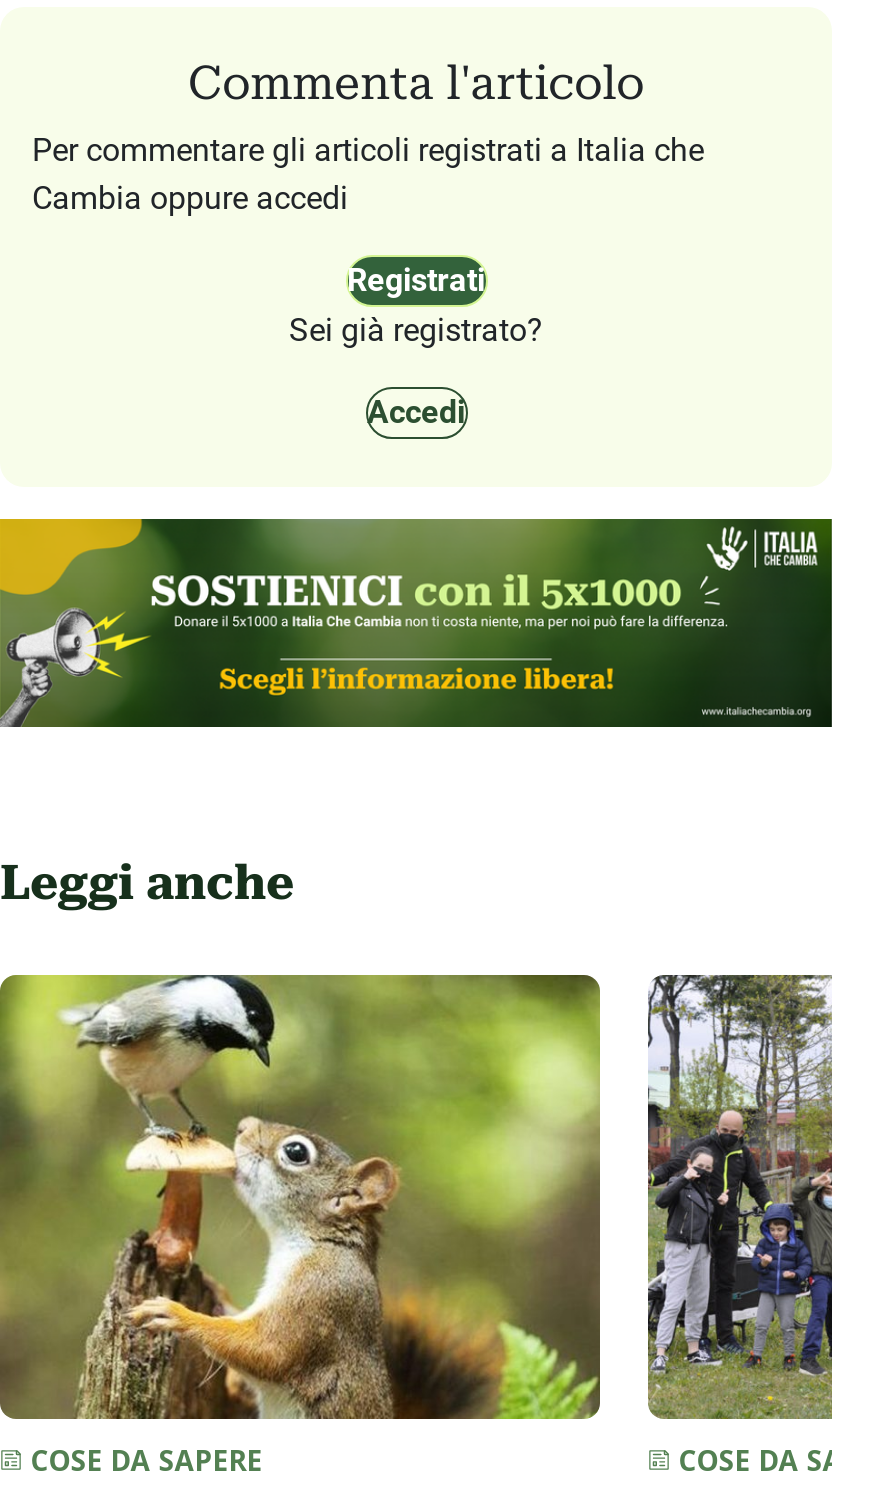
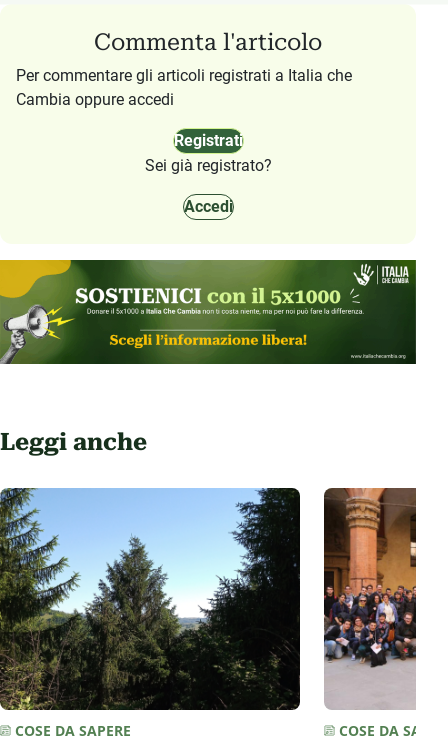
- [image]
+ [image]

- [image]
+ [image]
